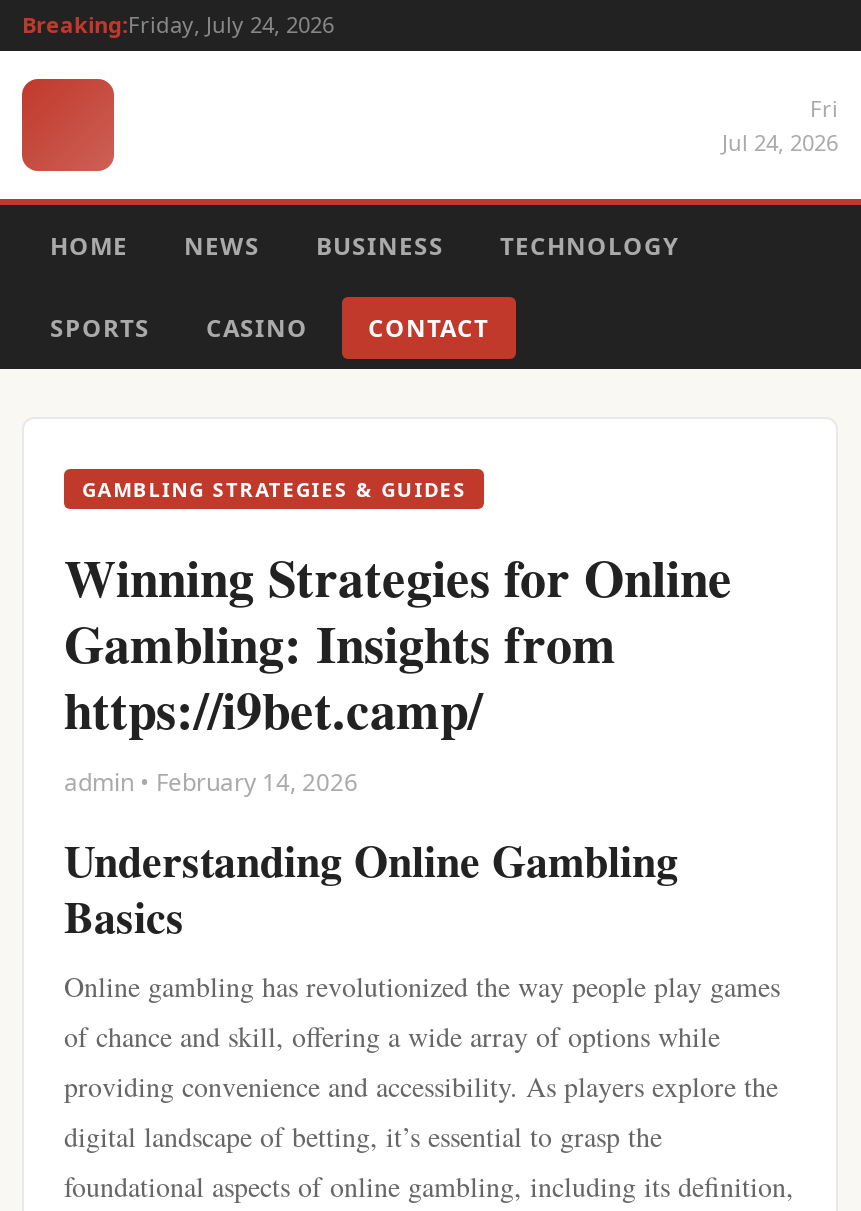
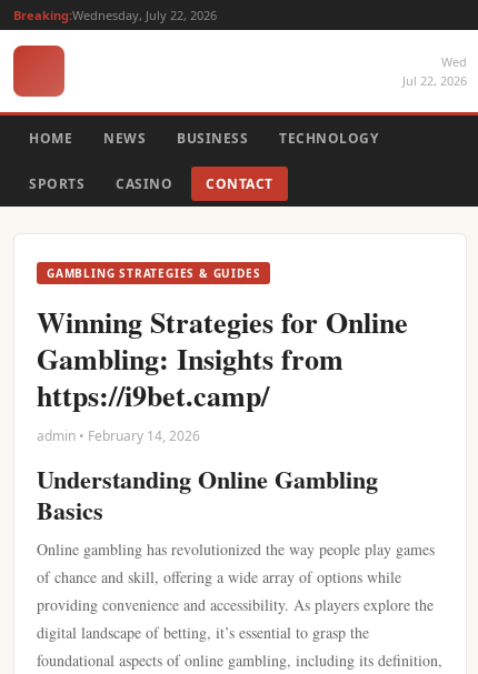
- Breaking:Friday, July 24, 2026
+ Breaking:Wednesday, July 22, 2026

- Fri
- Jul 24, 2026
+ Wed
+ Jul 22, 2026
